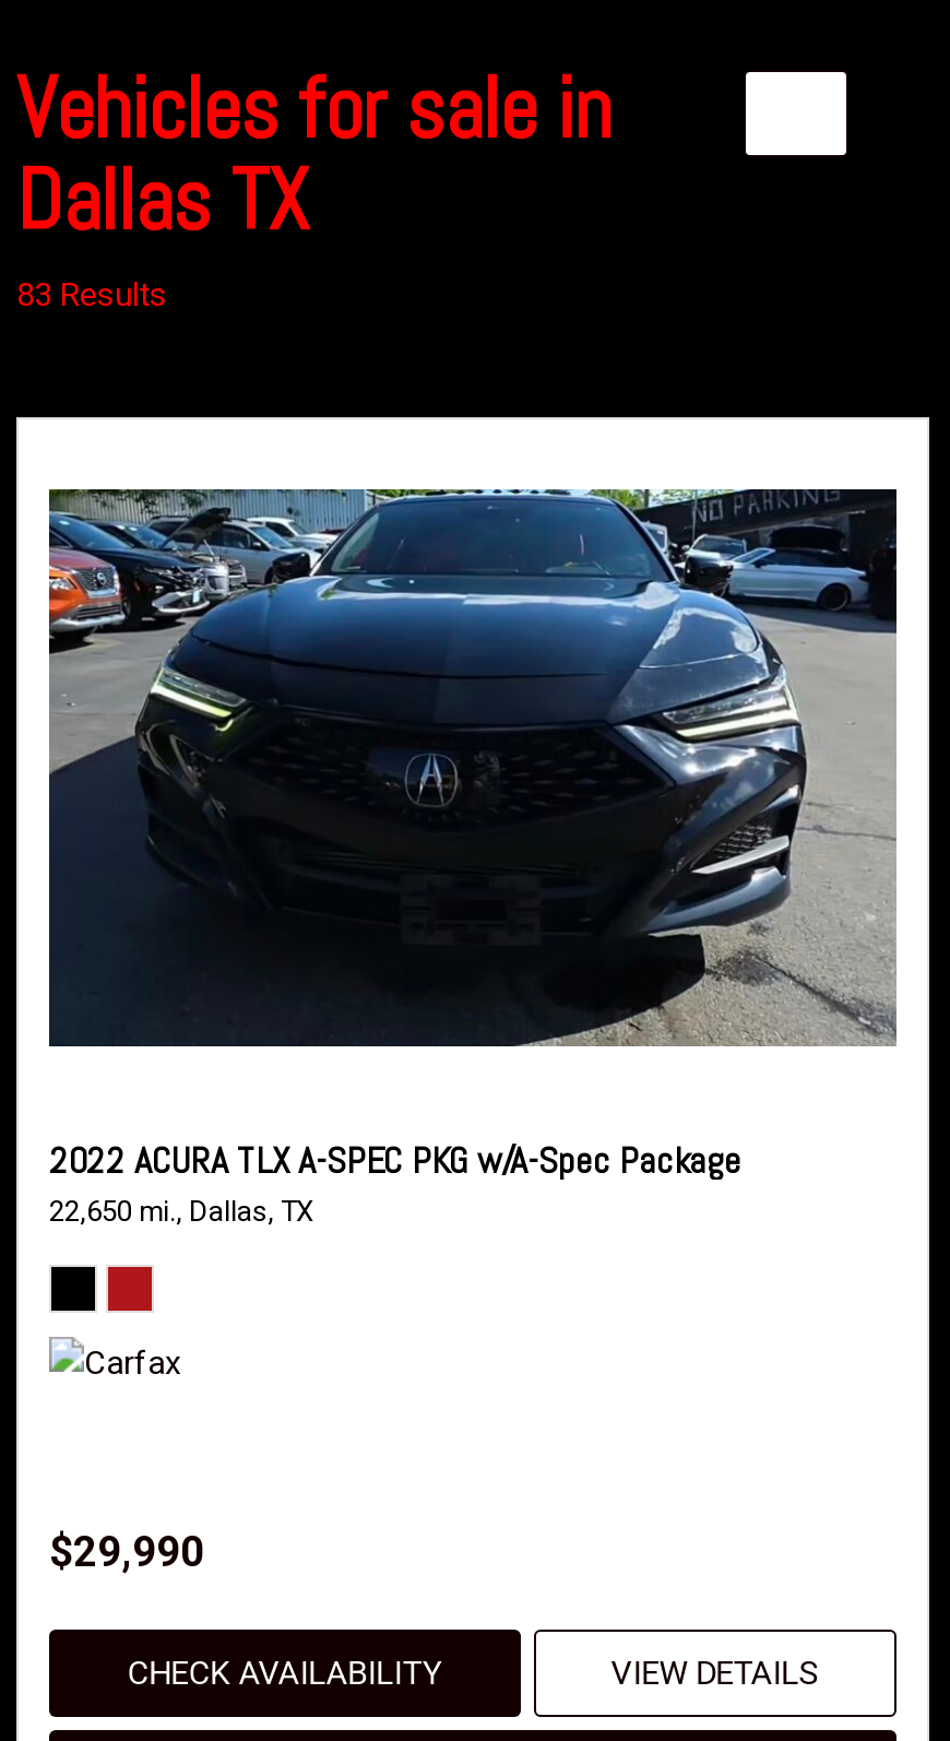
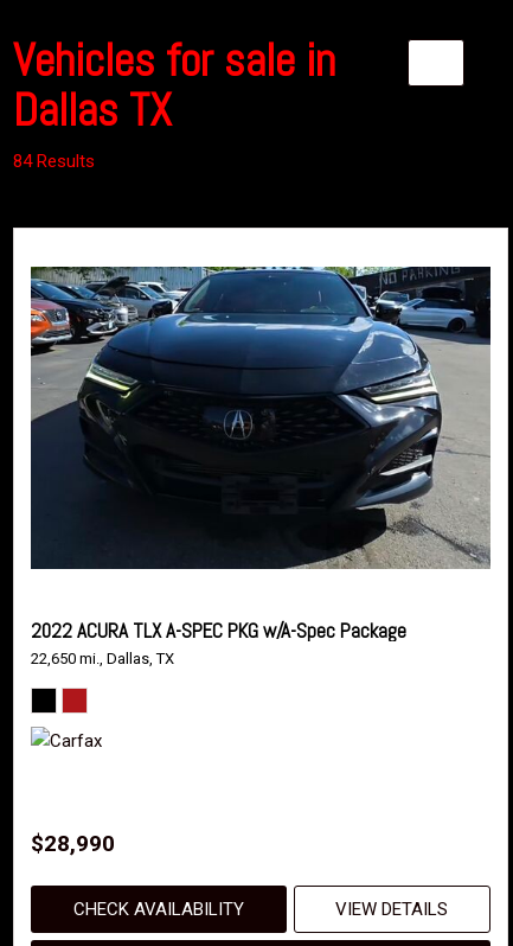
- 83 Results
+ 84 Results

- $29,990
+ $28,990
